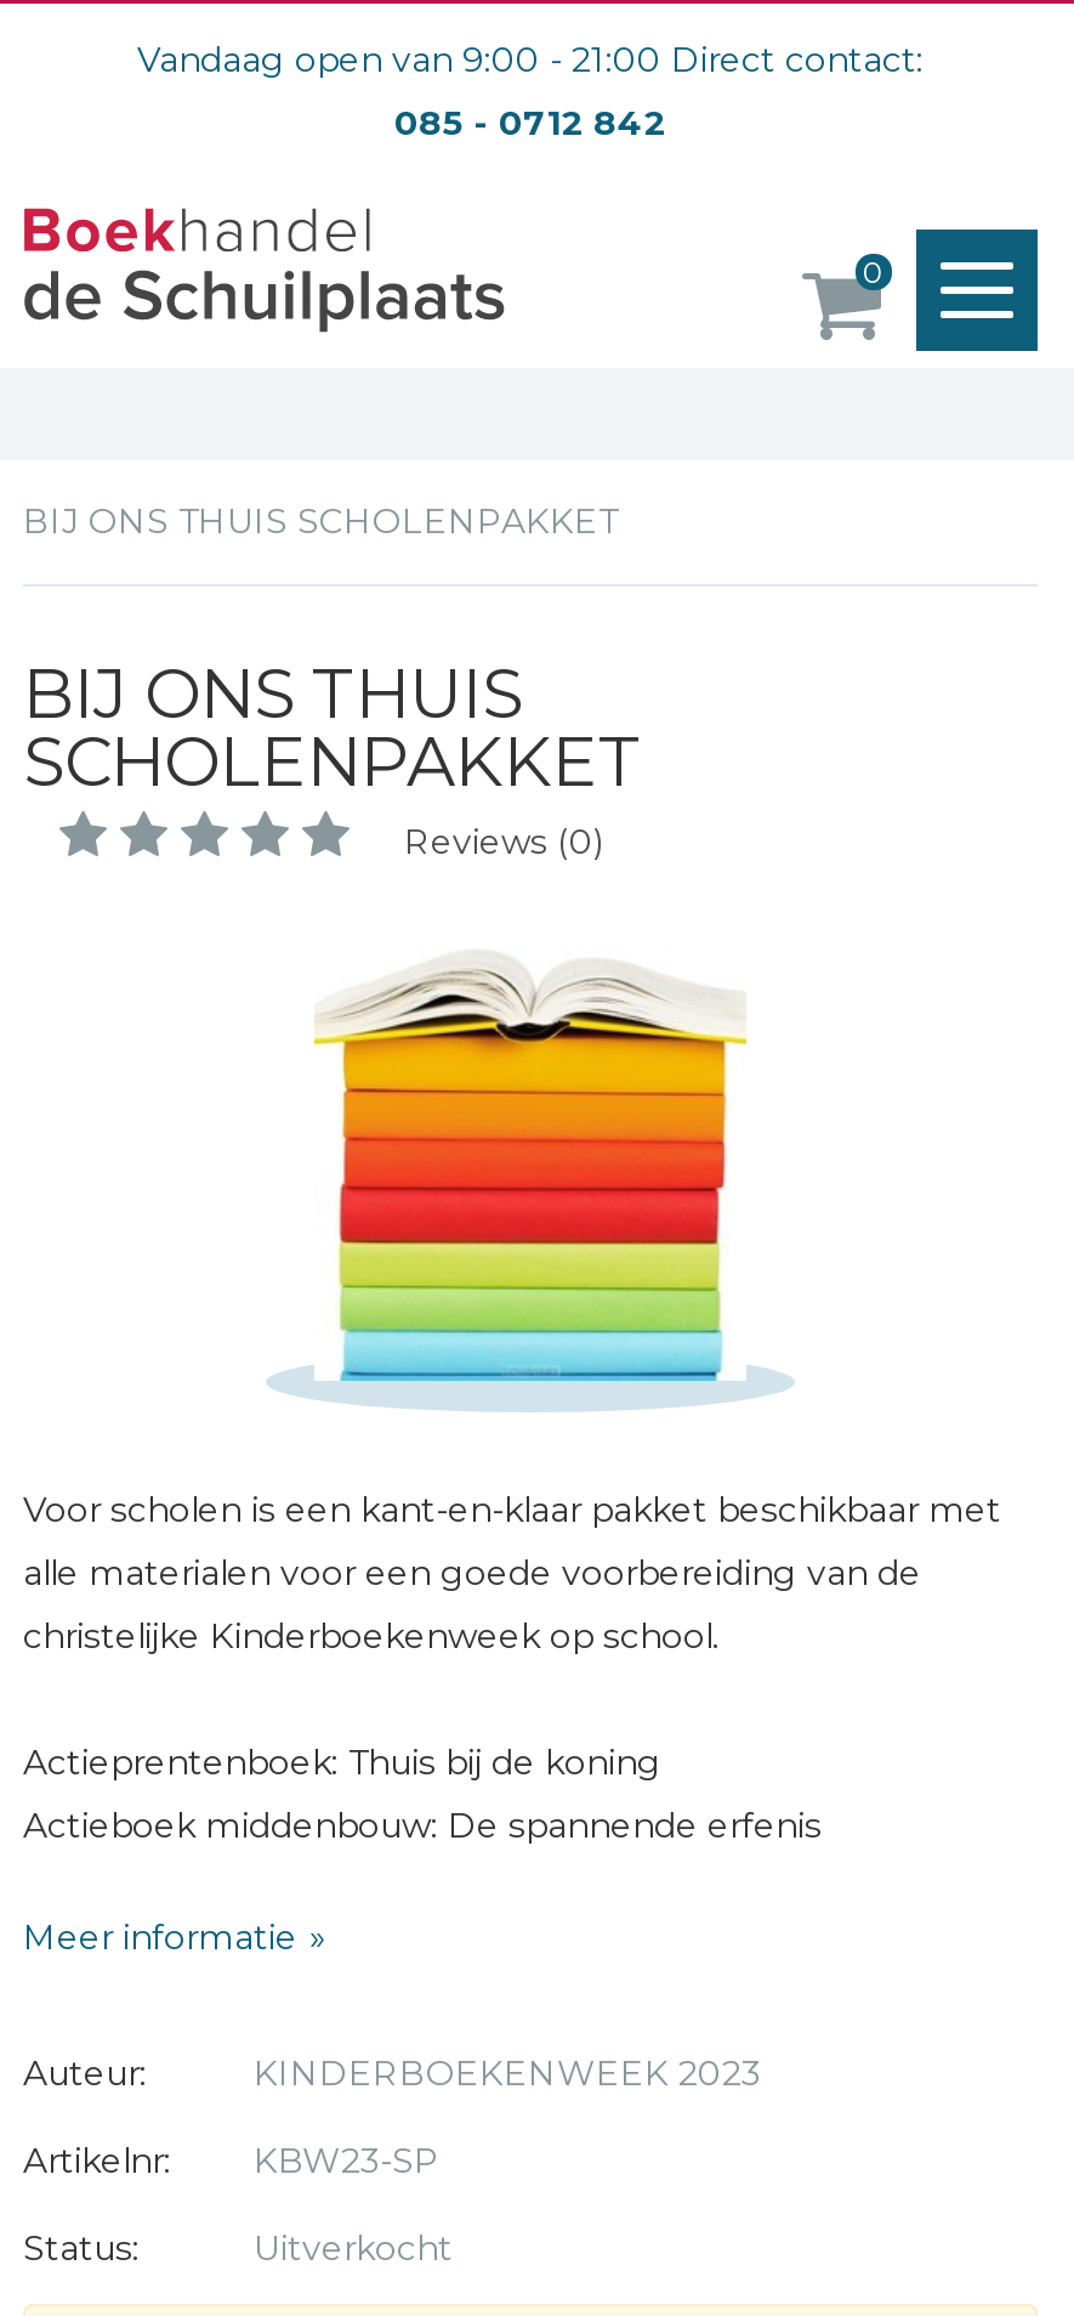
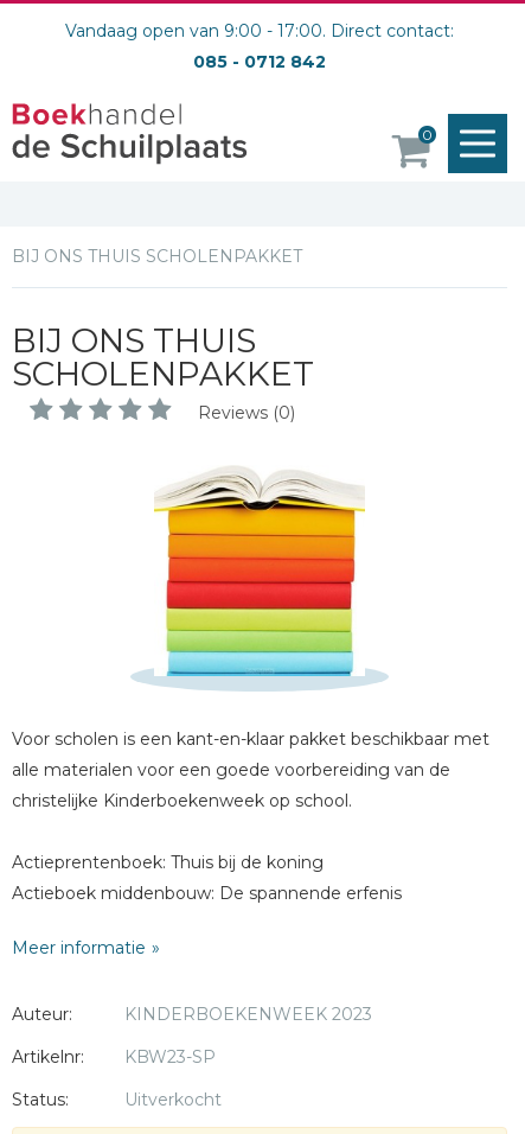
- Vandaag open van 9:00 - 21:00 Direct contact:
+ Vandaag open van 9:00 - 17:00. Direct contact:
